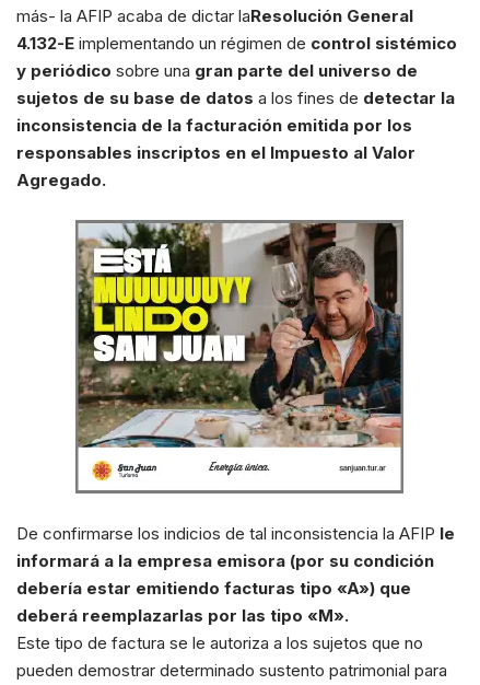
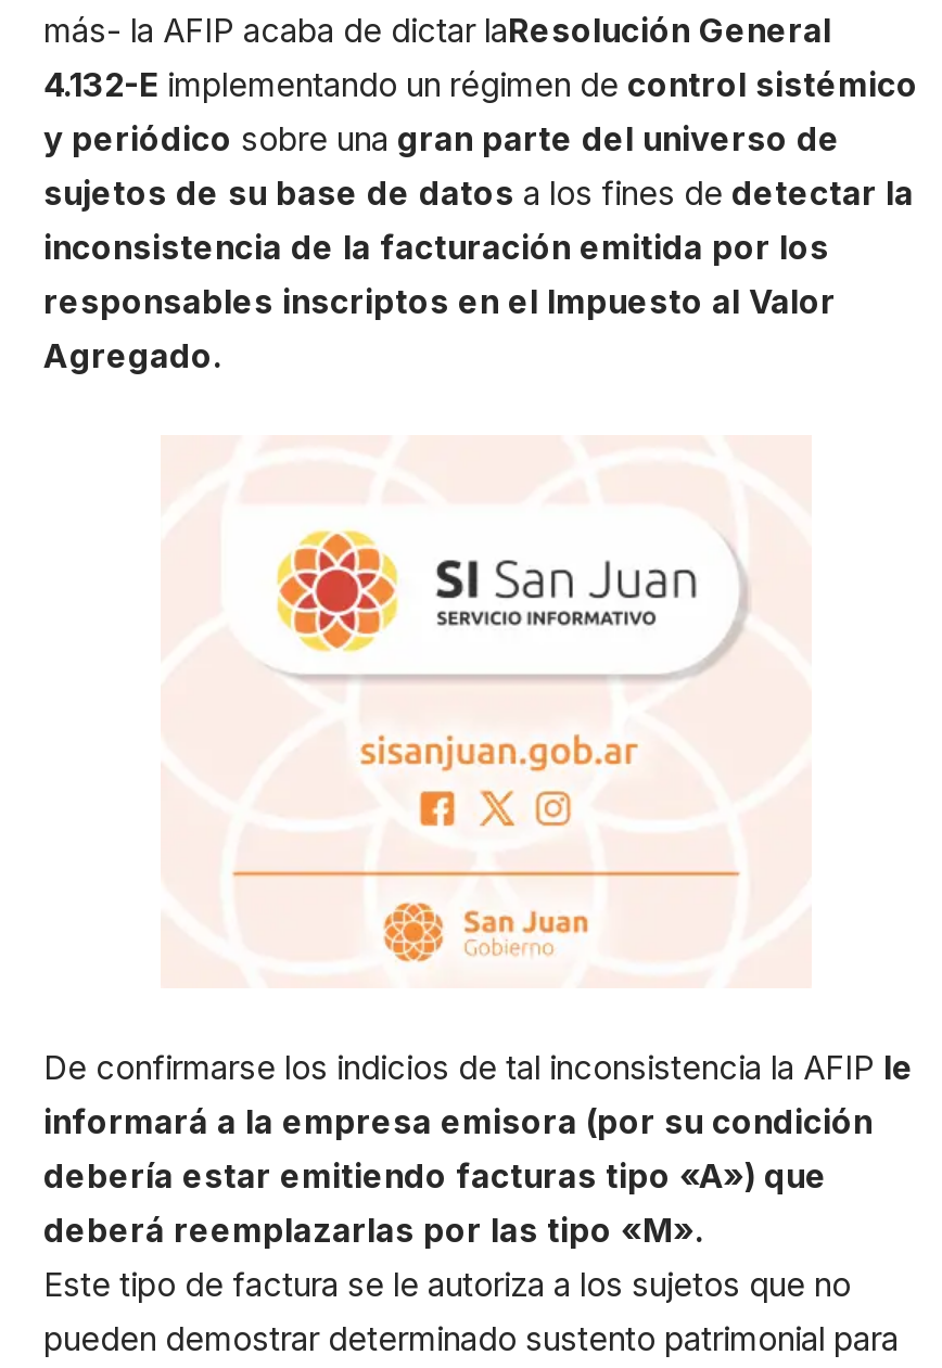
- [image]
+ [image]
